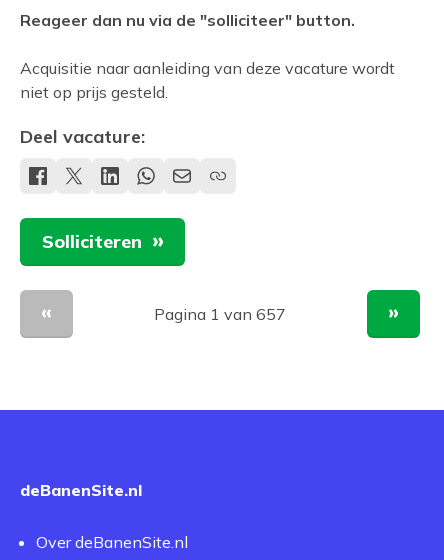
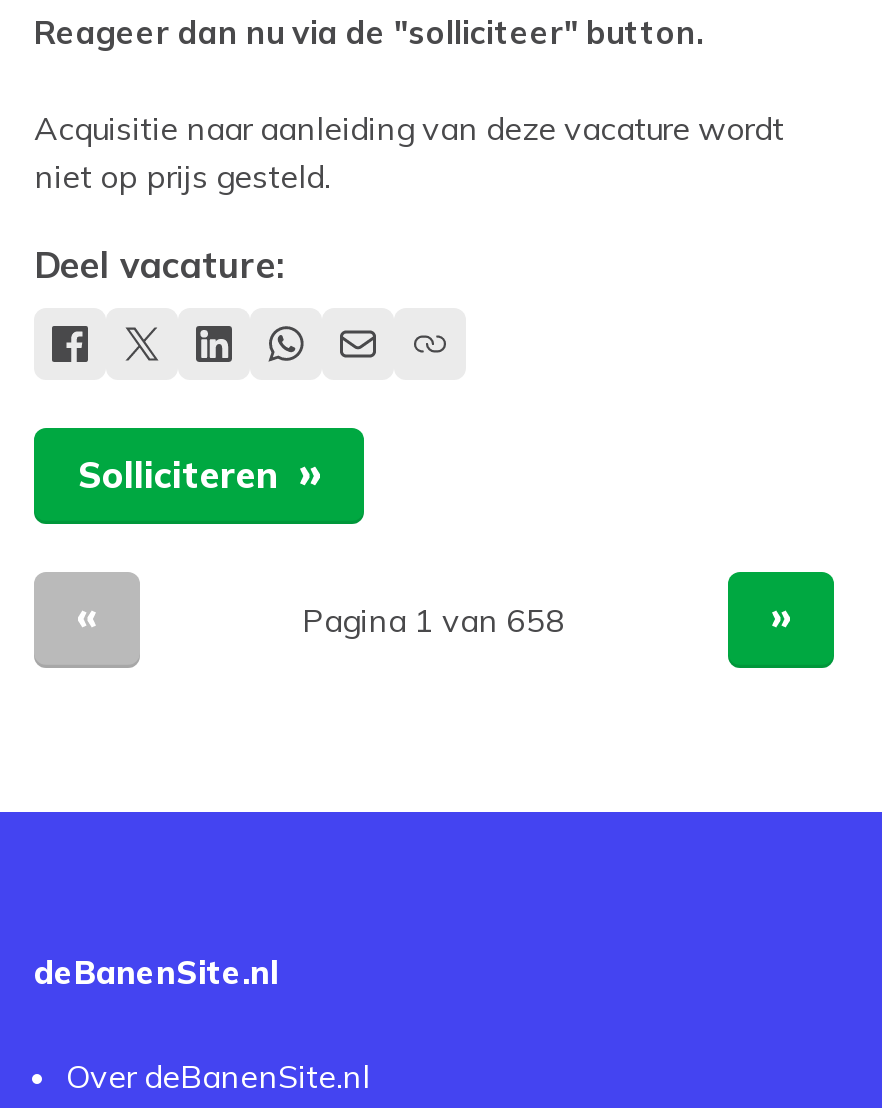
- Pagina 1 van 657
+ Pagina 1 van 658
